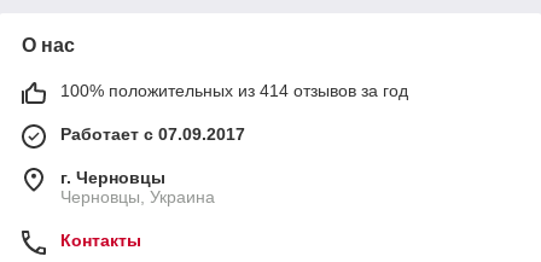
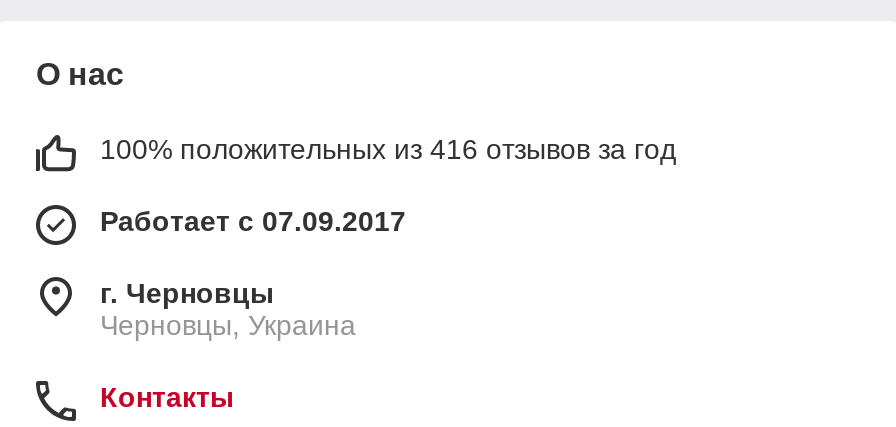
- 100% положительных из 414 отзывов за год
+ 100% положительных из 416 отзывов за год
